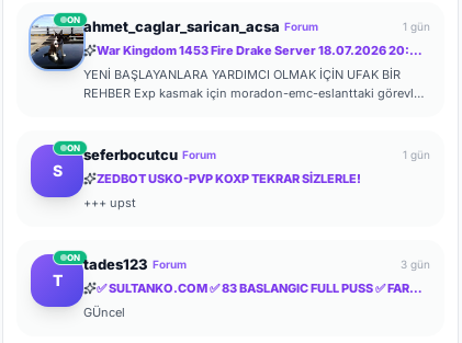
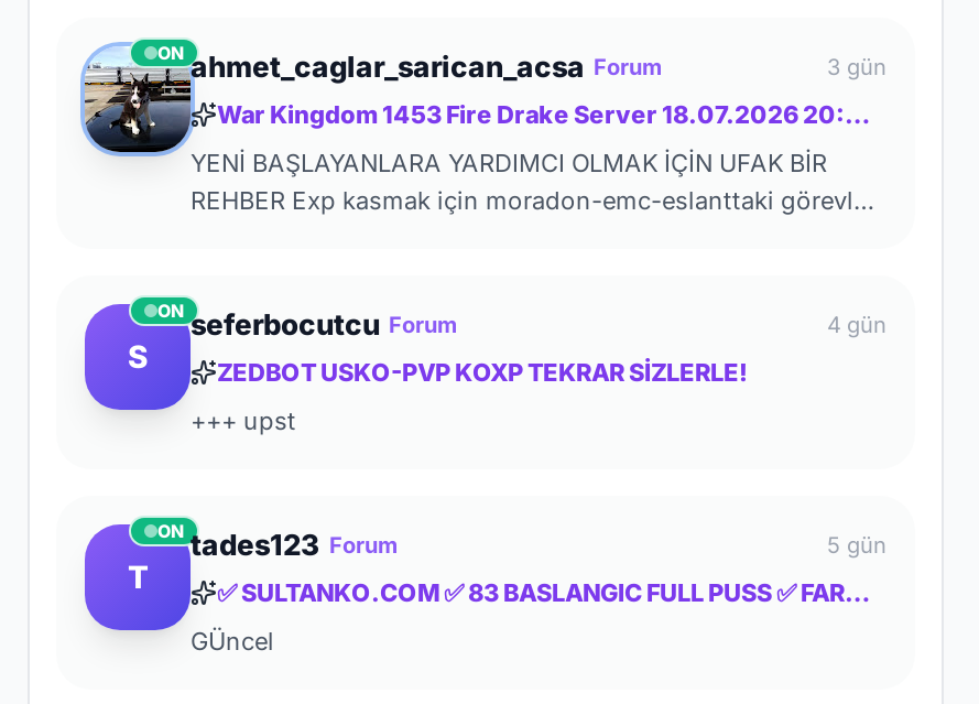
- 1 gün
+ 3 gün

- 1 gün
+ 4 gün

- 3 gün
+ 5 gün
